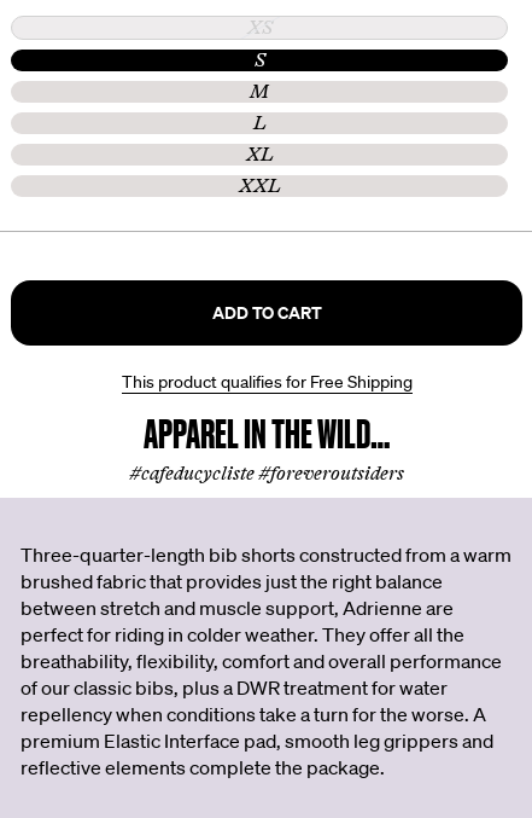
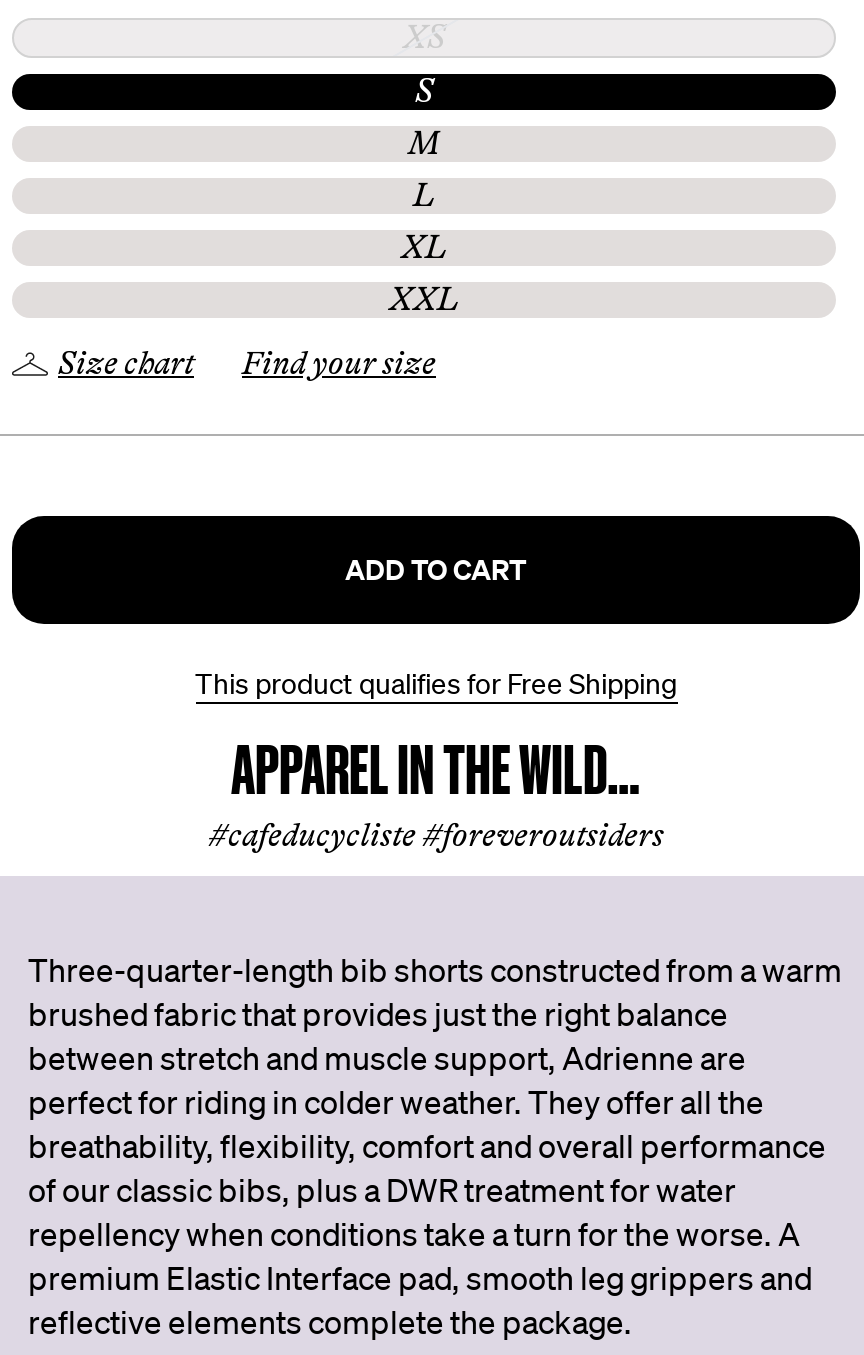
+ Size chart
+ Find your size
